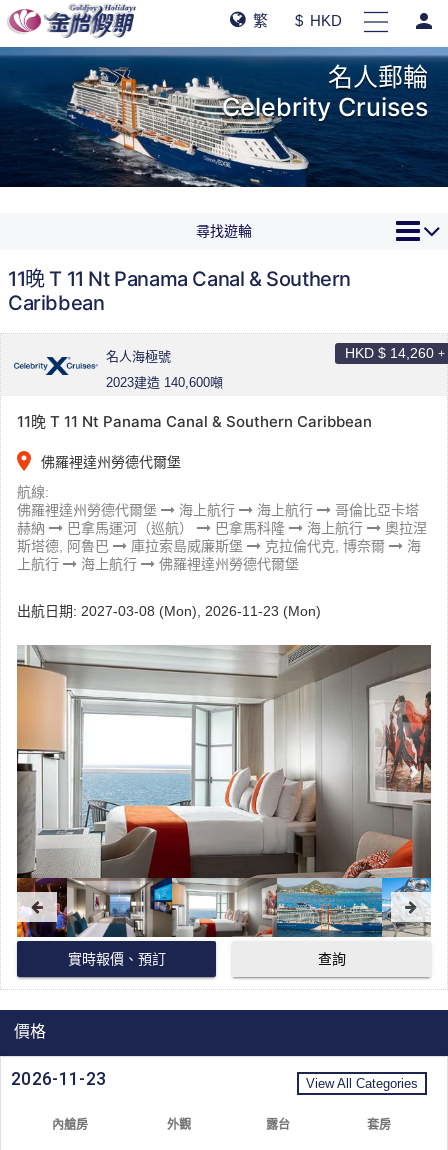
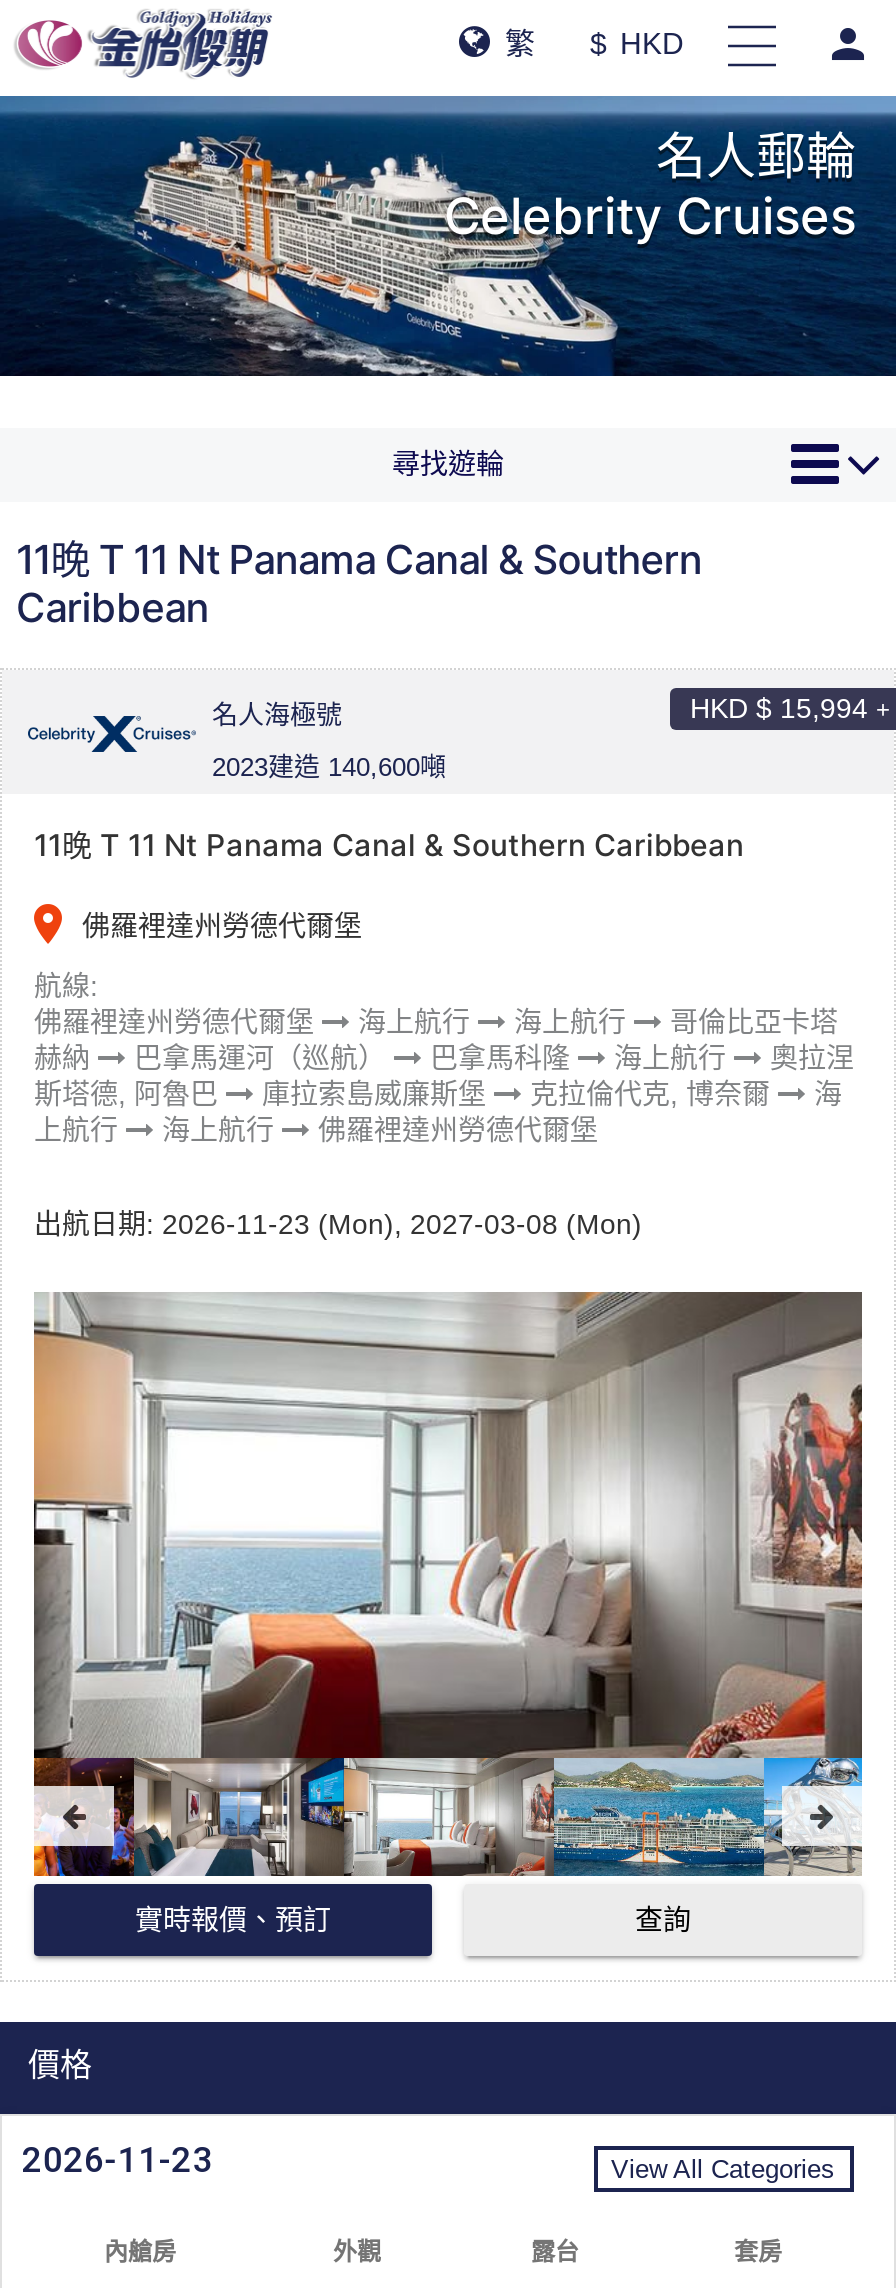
- HKD $ 14,260 +
+ HKD $ 15,994 +

- 出航日期: 2027-03-08 (Mon), 2026-11-23 (Mon)
+ 出航日期: 2026-11-23 (Mon), 2027-03-08 (Mon)
